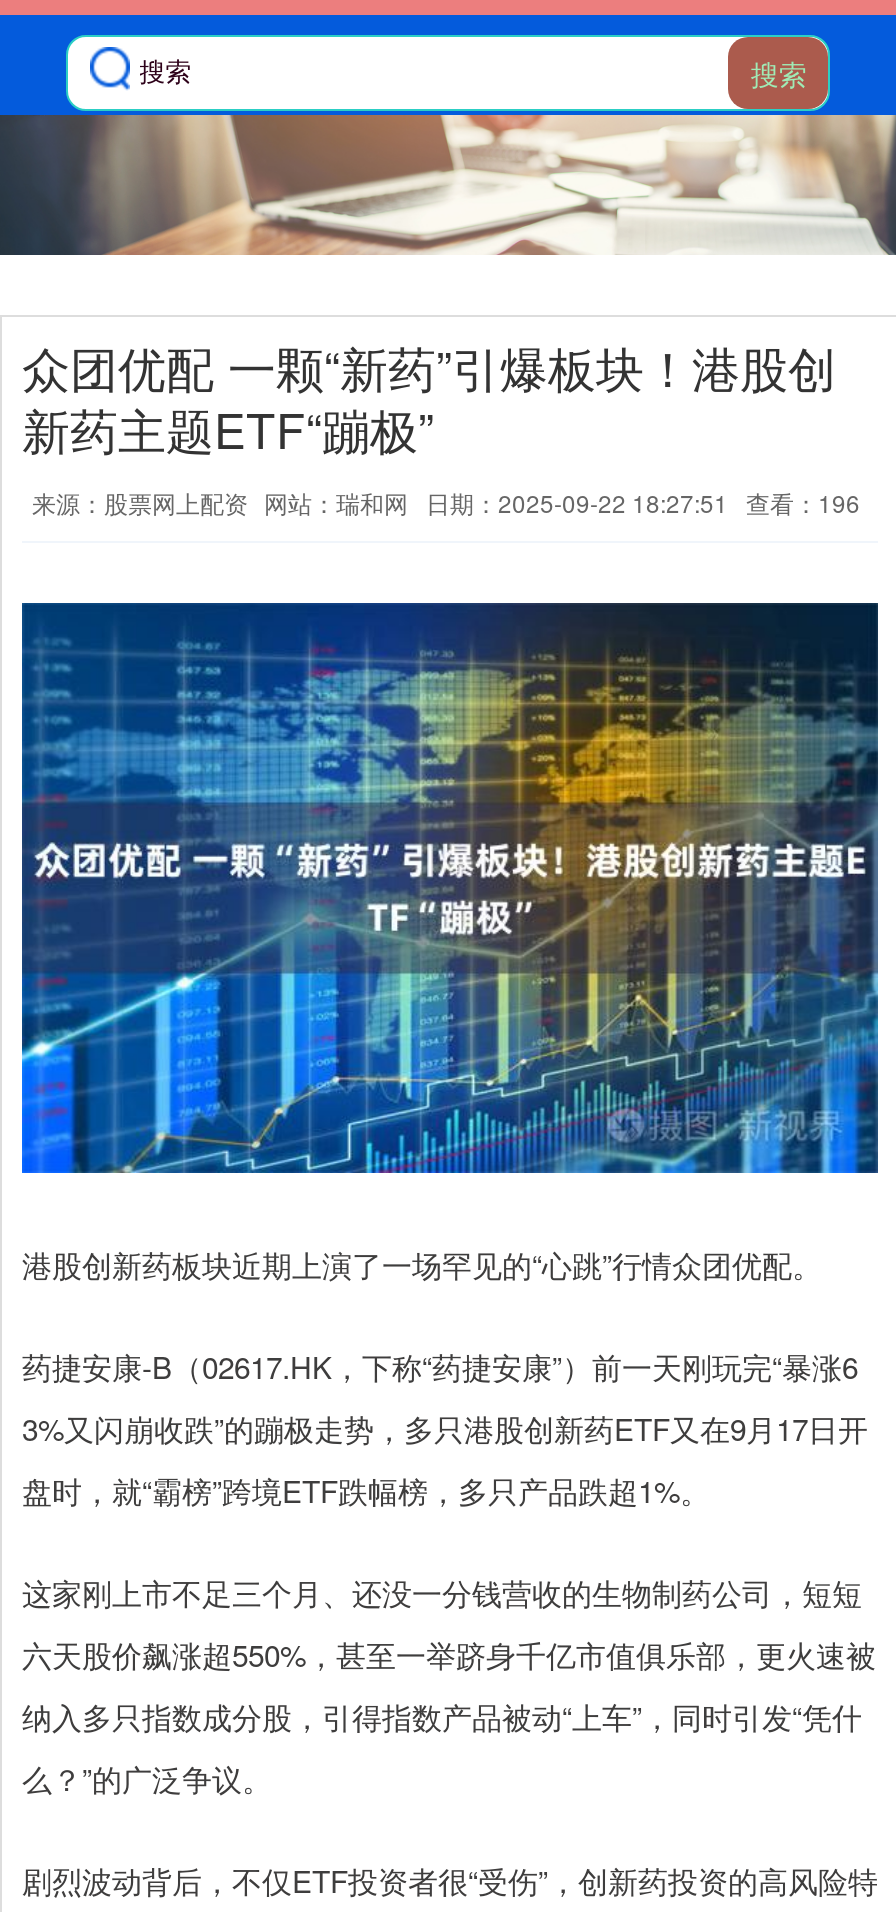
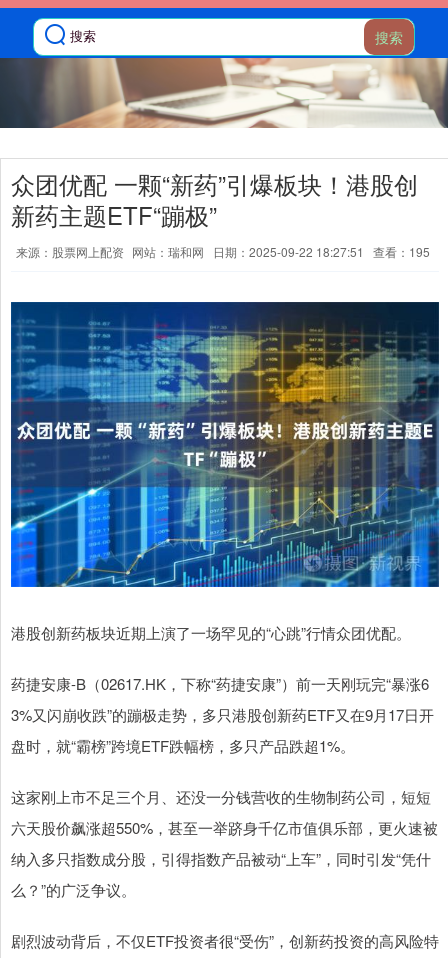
- 来源：股票网上配资 网站：瑞和网 日期：2025-09-22 18:27:51 查看：196
+ 来源：股票网上配资 网站：瑞和网 日期：2025-09-22 18:27:51 查看：195
